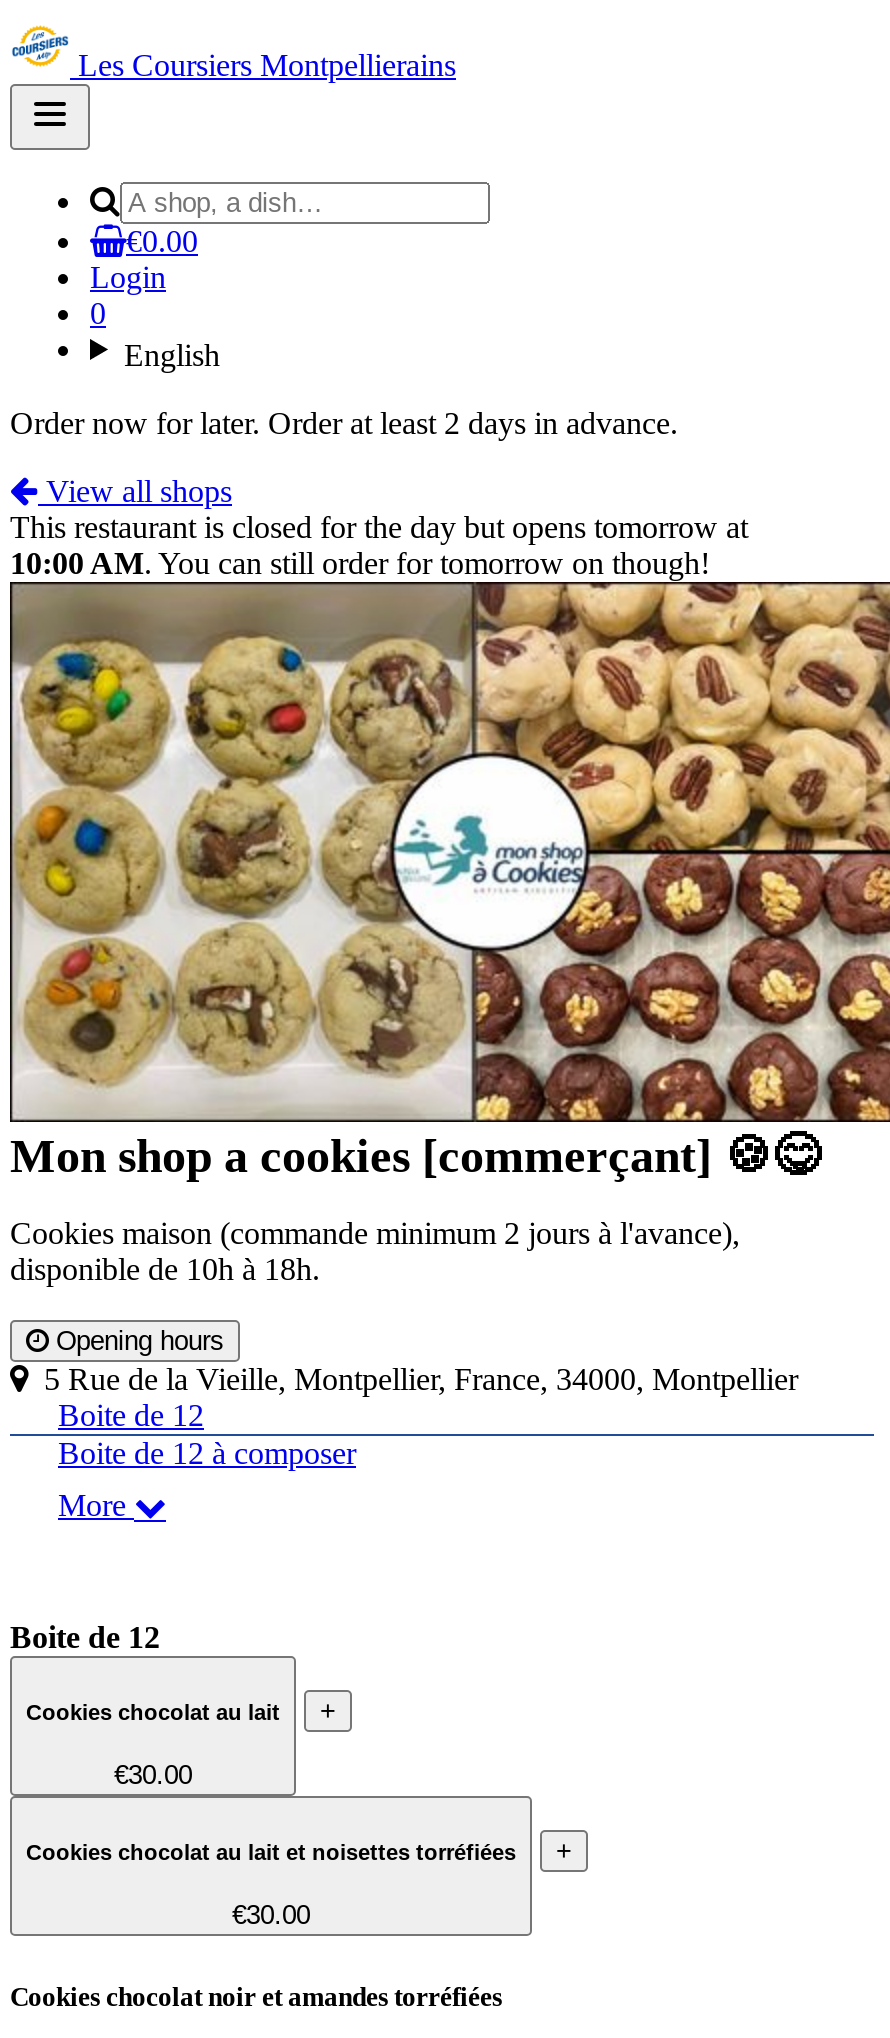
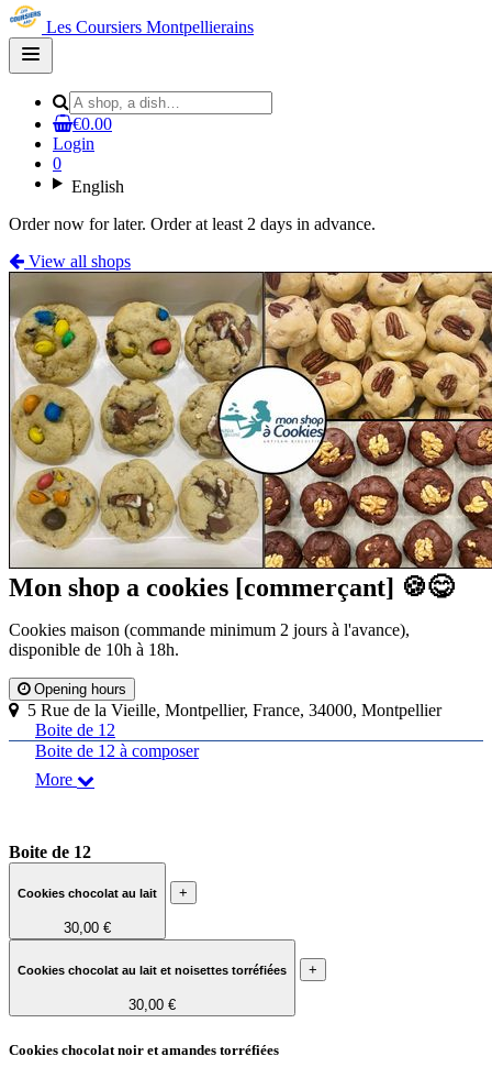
- This restaurant is closed for the day but opens tomorrow at
- 10:00 AM. You can still order for tomorrow on though!

- €30.00
+ 30,00 €

- €30.00
+ 30,00 €
